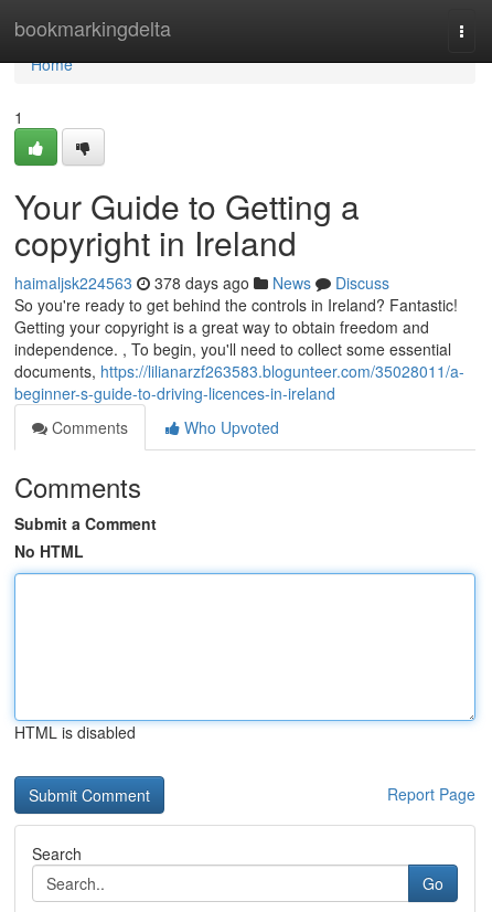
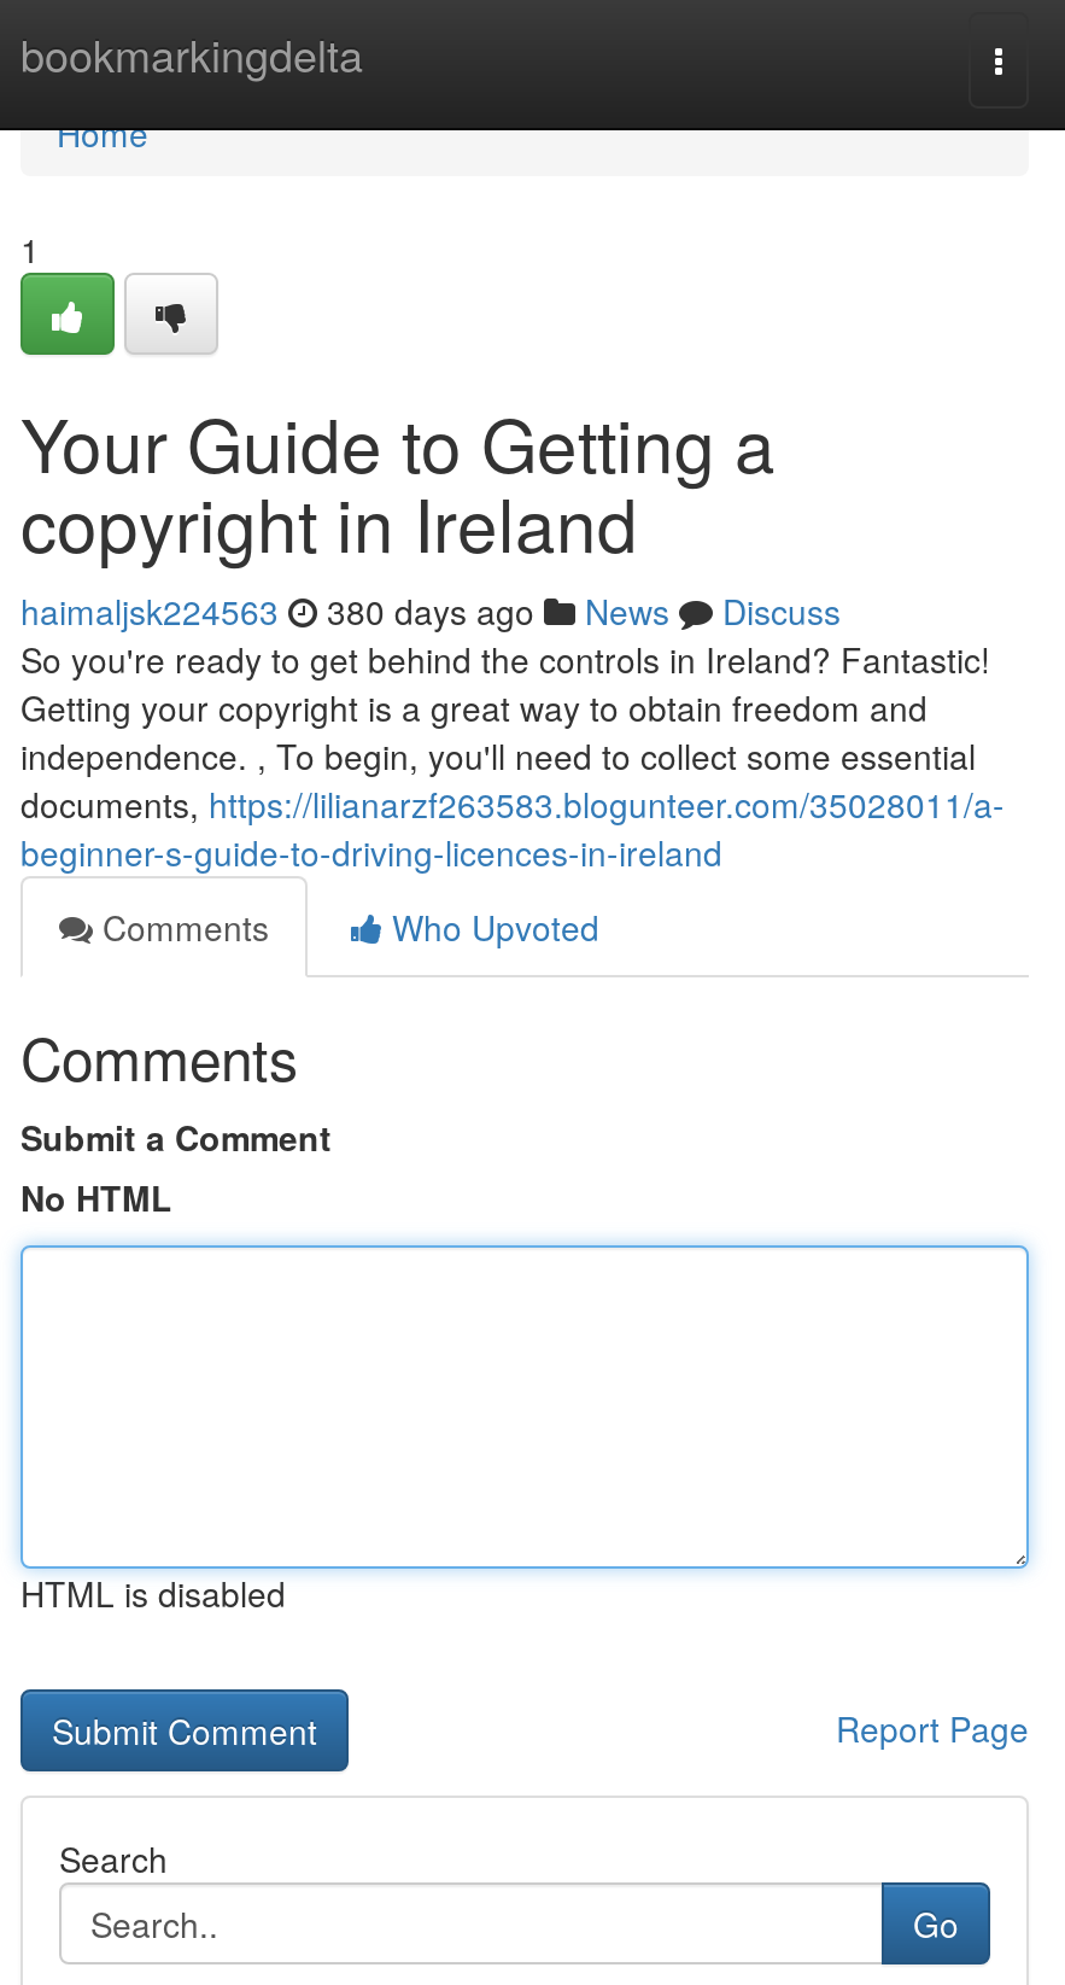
- haimaljsk224563 378 days ago News Discuss
+ haimaljsk224563 380 days ago News Discuss
